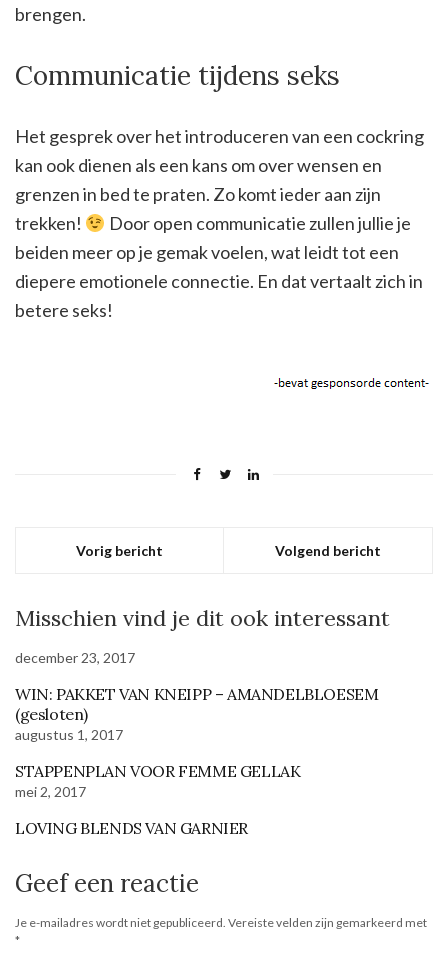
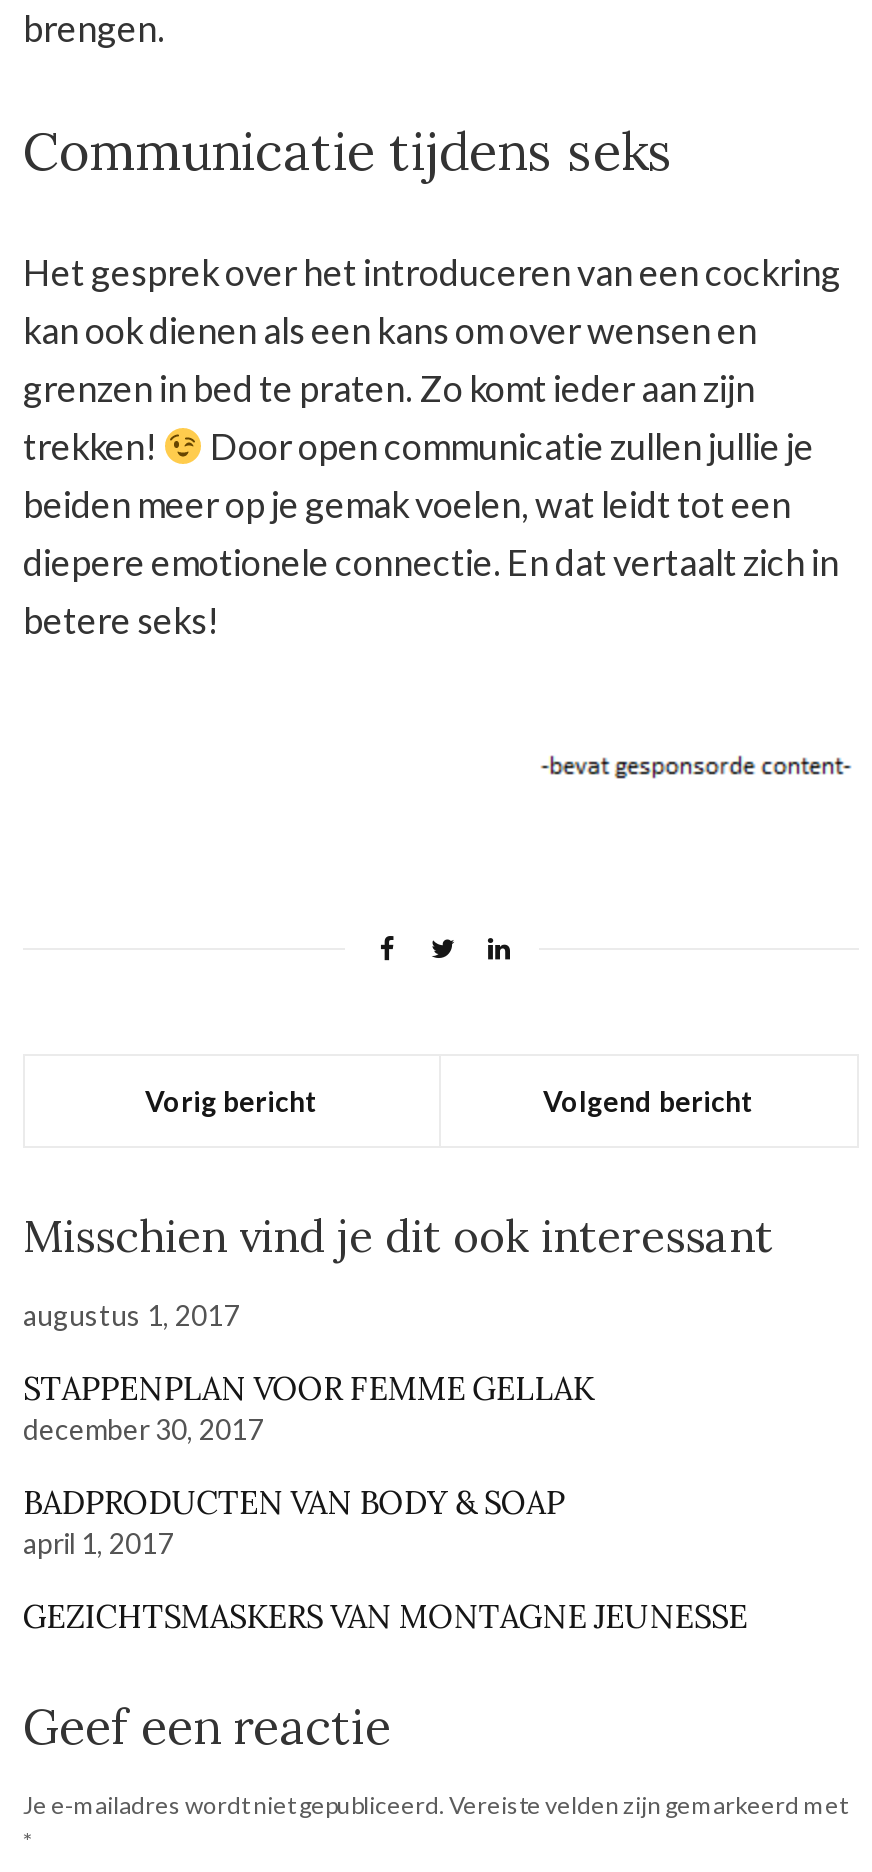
- december 23, 2017
- WIN: PAKKET VAN KNEIPP – AMANDELBLOESEM
- (gesloten)

moved up: augustus 1, 2017 | STAPPENPLAN VOOR FEMME GELLAK

- mei 2, 2017
- LOVING BLENDS VAN GARNIER
+ december 30, 2017
+ BADPRODUCTEN VAN BODY & SOAP
+ april 1, 2017
+ GEZICHTSMASKERS VAN MONTAGNE JEUNESSE
